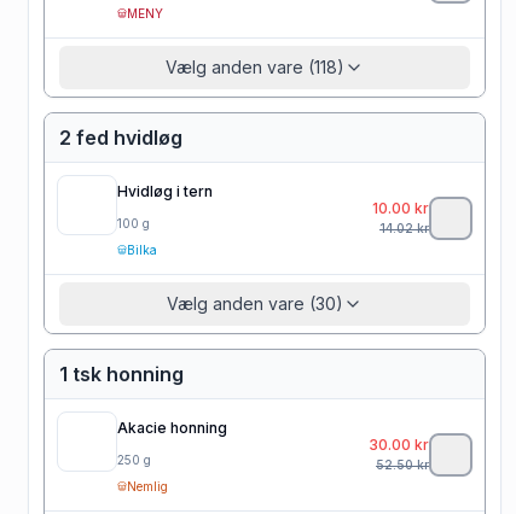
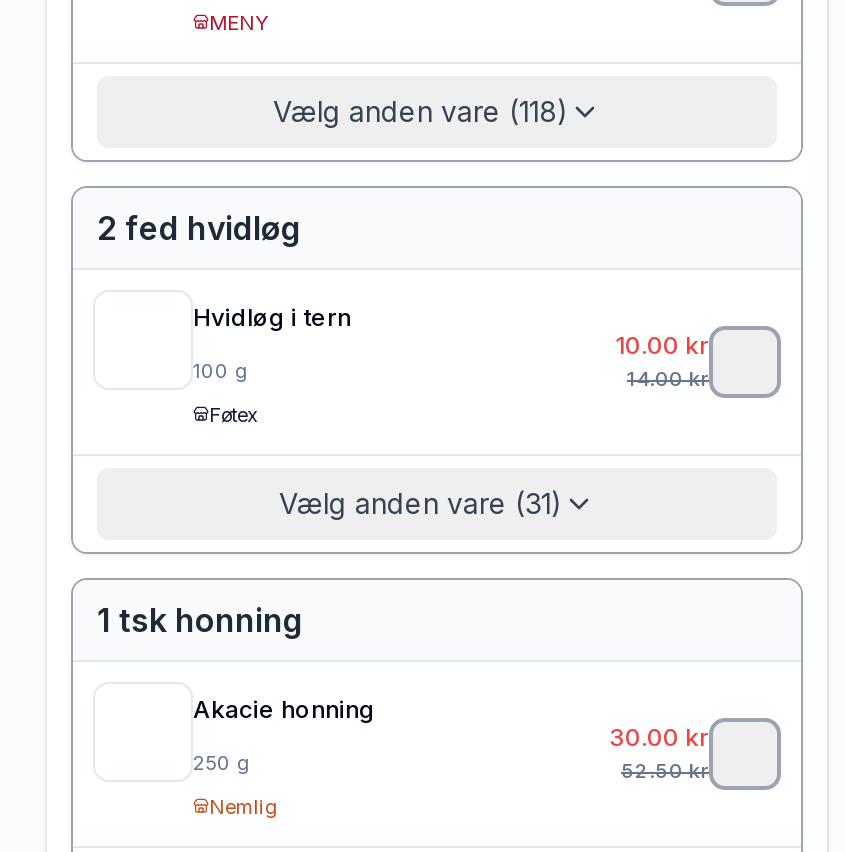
- 14.02kr
+ 14.00kr

- Bilka
+ Føtex

- Vælg anden vare (30)
+ Vælg anden vare (31)
